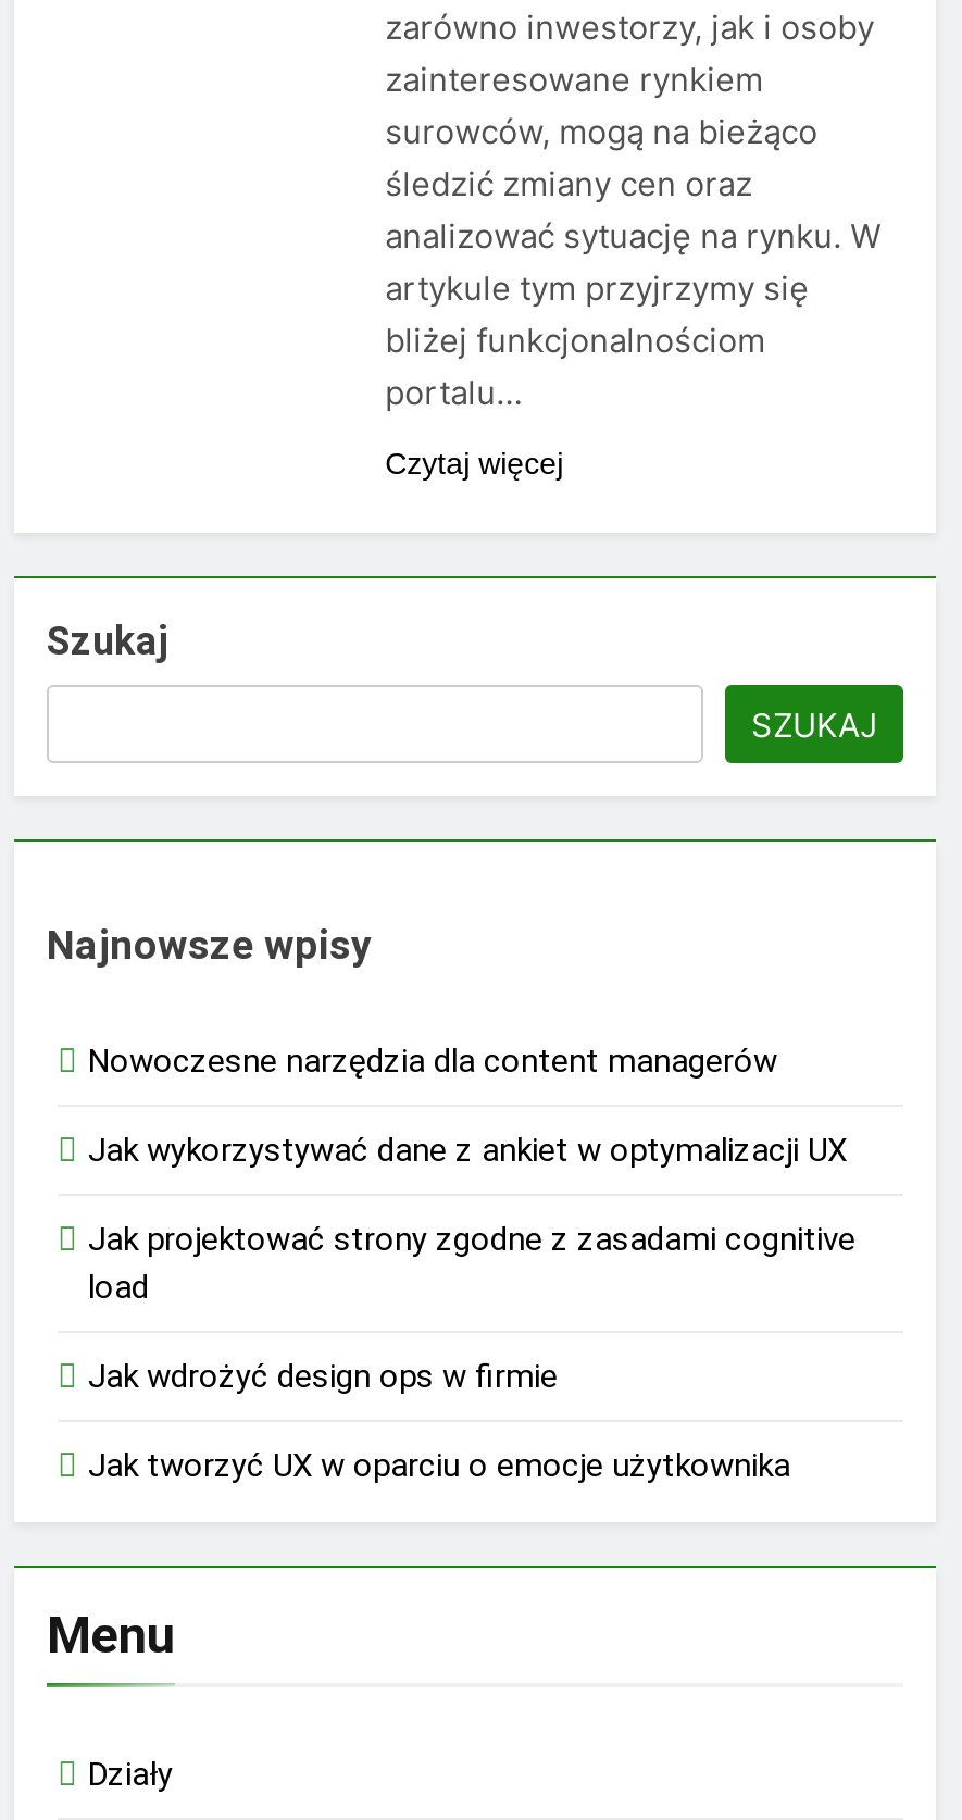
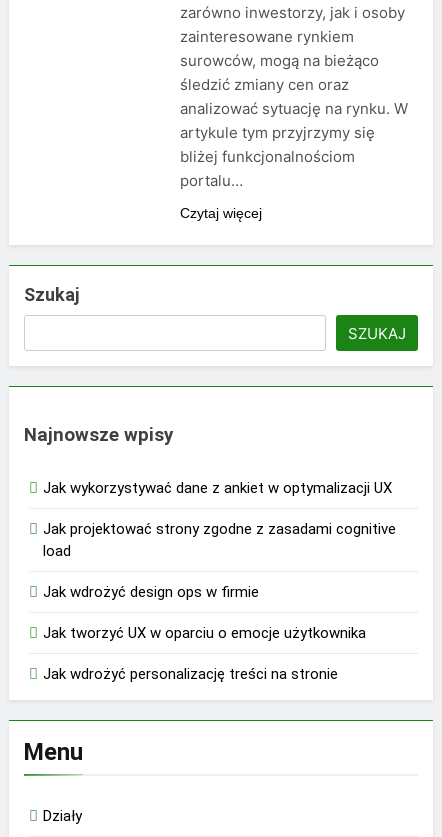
- Nowoczesne narzędzia dla content managerów

moved up: Jak wykorzystywać dane z ankiet w optymalizacji UX | Jak projektować strony zgodne z zasadami cognitive | load | Jak wdrożyć design ops w firmie | Jak tworzyć UX w oparciu o emocje użytkownika

+ Jak wdrożyć personalizację treści na stronie
